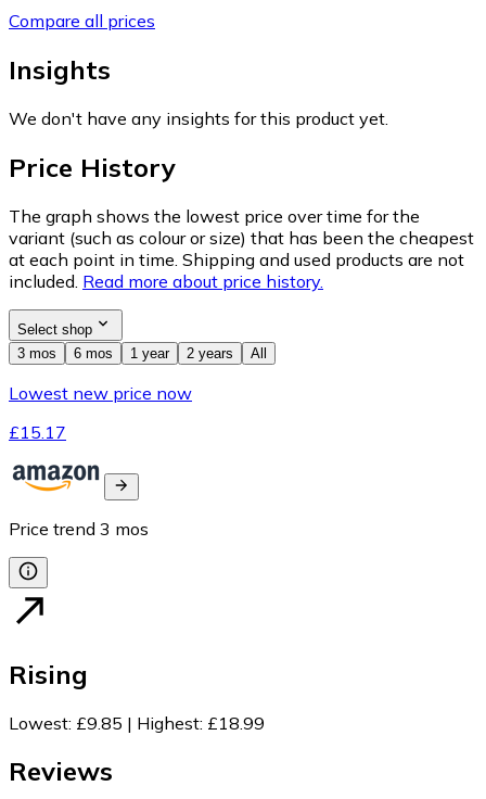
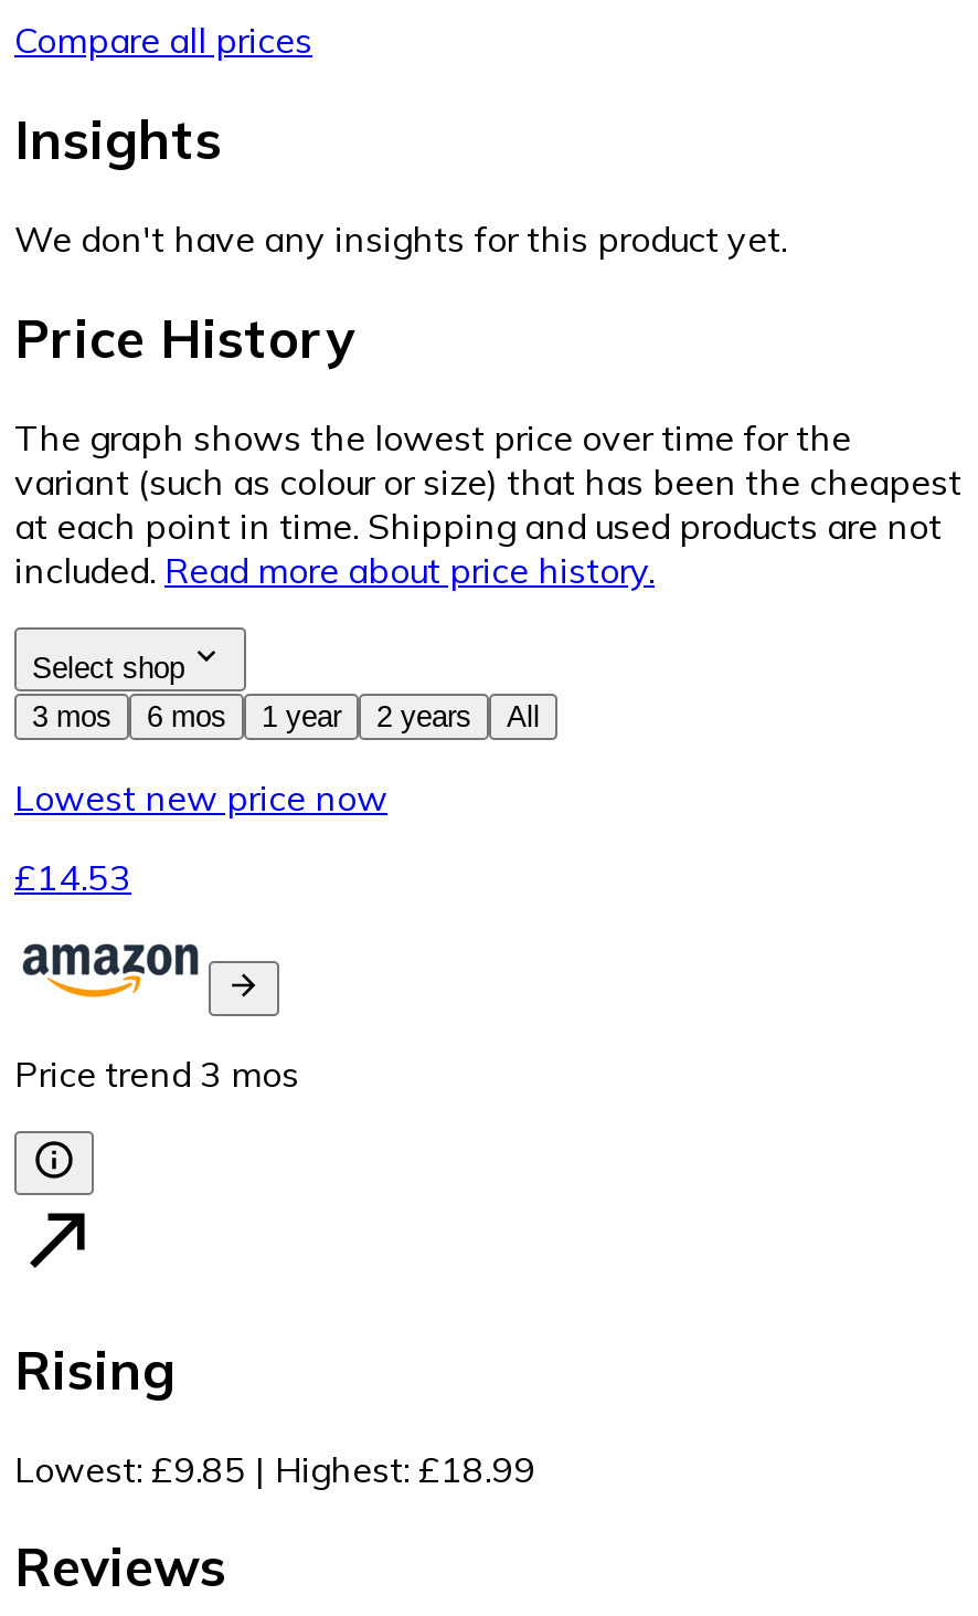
- £15.17
+ £14.53
